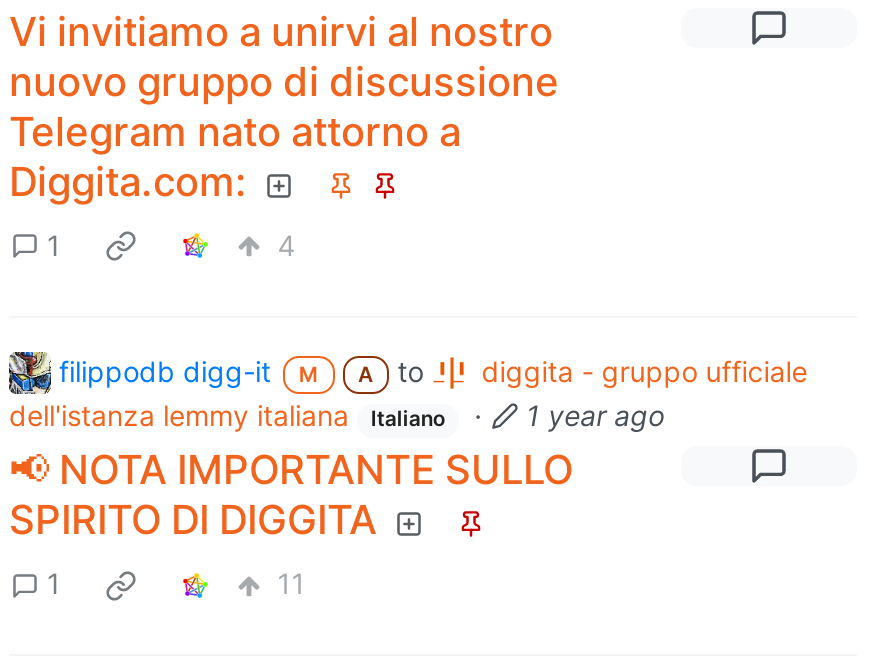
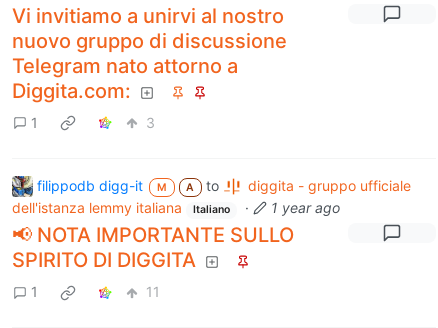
- 4
+ 3
